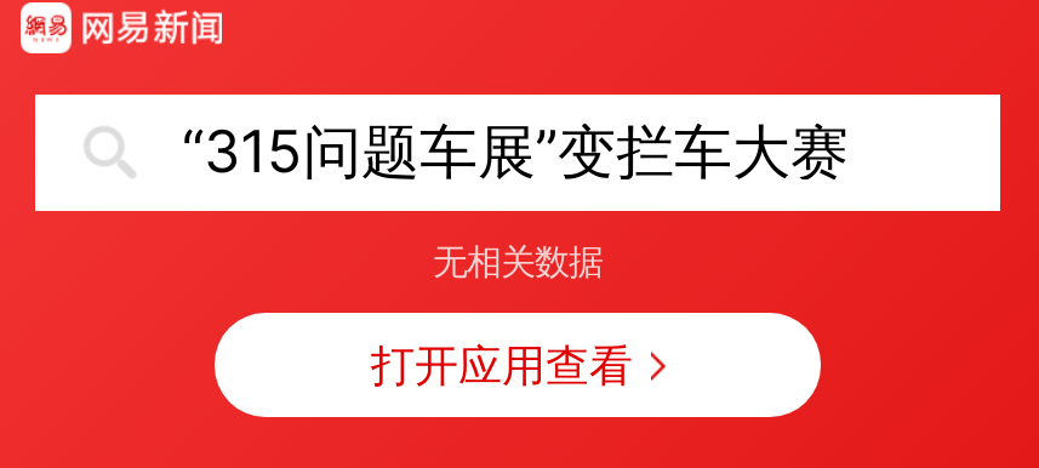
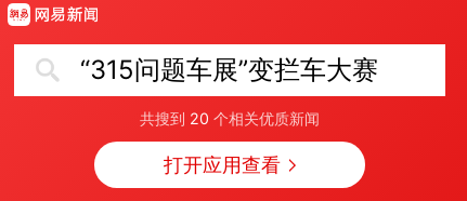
- 无相关数据
+ 共搜到20个相关优质新闻
